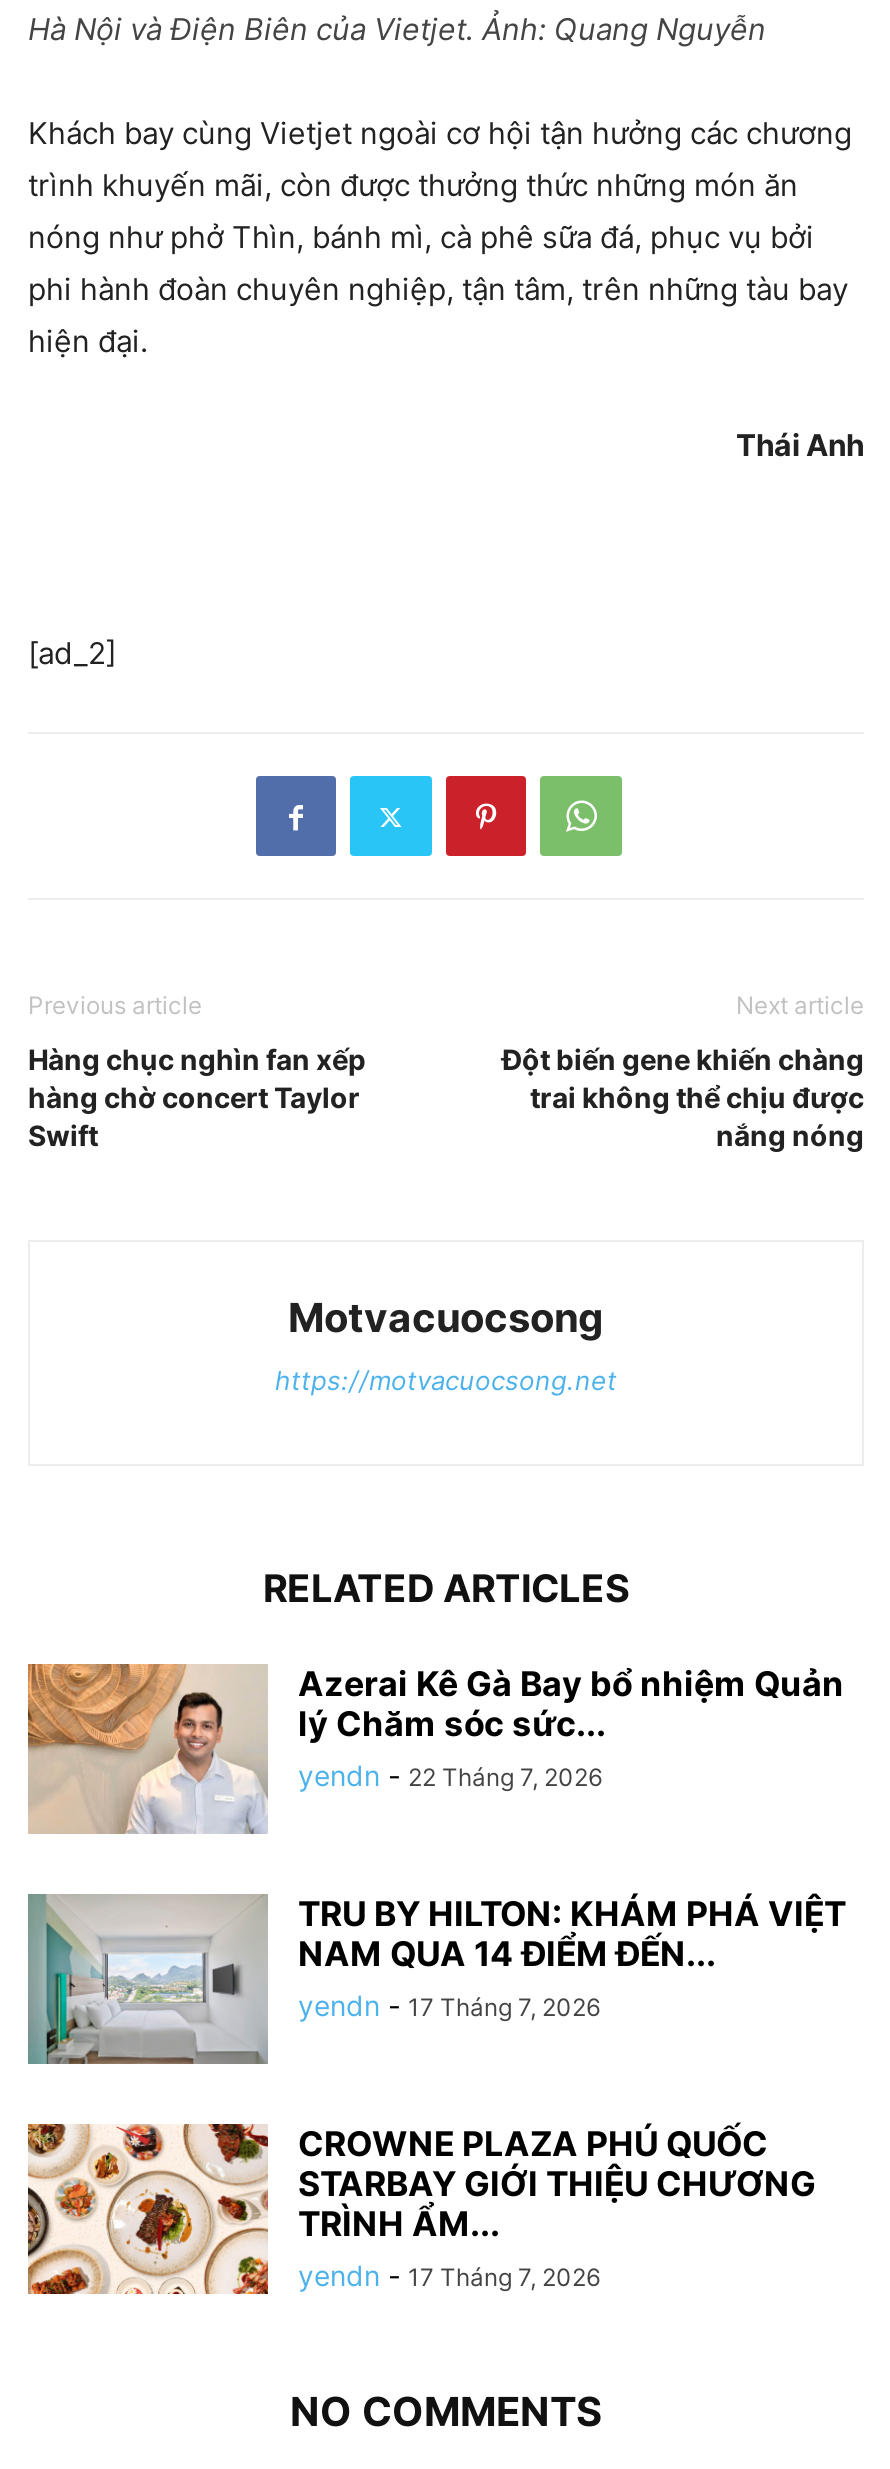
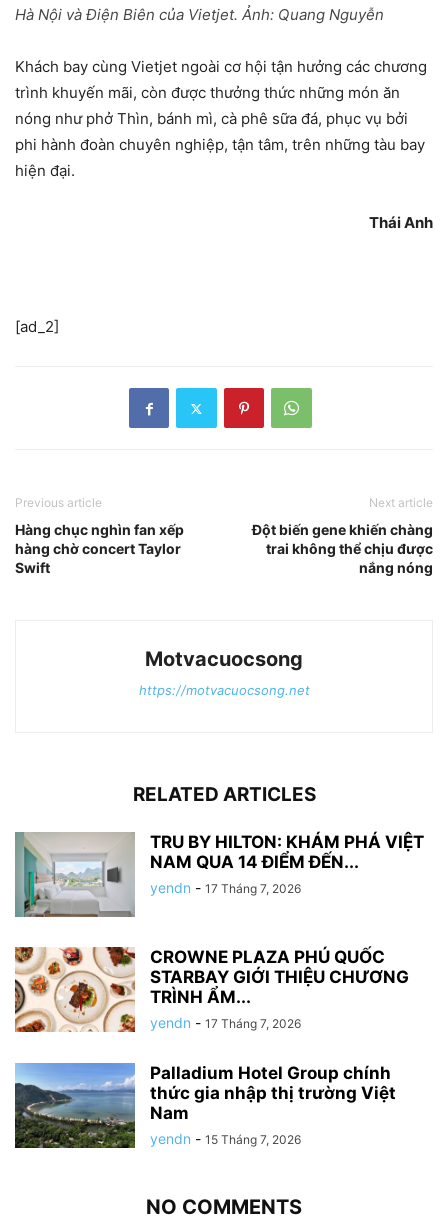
- [image]
- Azerai Kê Gà Bay bổ nhiệm Quản
- lý Chăm sóc sức...
- yendn - 22 Tháng 7, 2026

moved up: [image] | TRU BY HILTON: KHÁM PHÁ VIỆT | NAM QUA 14 ĐIỂM ĐẾN... | yendn - 17 Tháng 7, 2026 | CROWNE PLAZA PHÚ QUỐC | STARBAY GIỚI THIỆU CHƯƠNG | TRÌNH ẨM... | yendn - 17 Tháng 7, 2026

+ [image]
+ Palladium Hotel Group chính
+ thức gia nhập thị trường Việt
+ Nam
+ yendn - 15 Tháng 7, 2026
